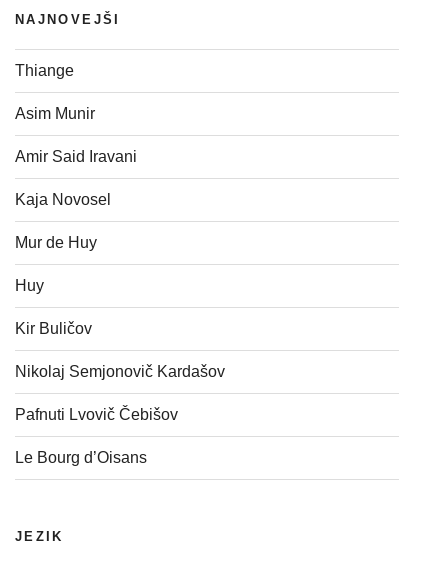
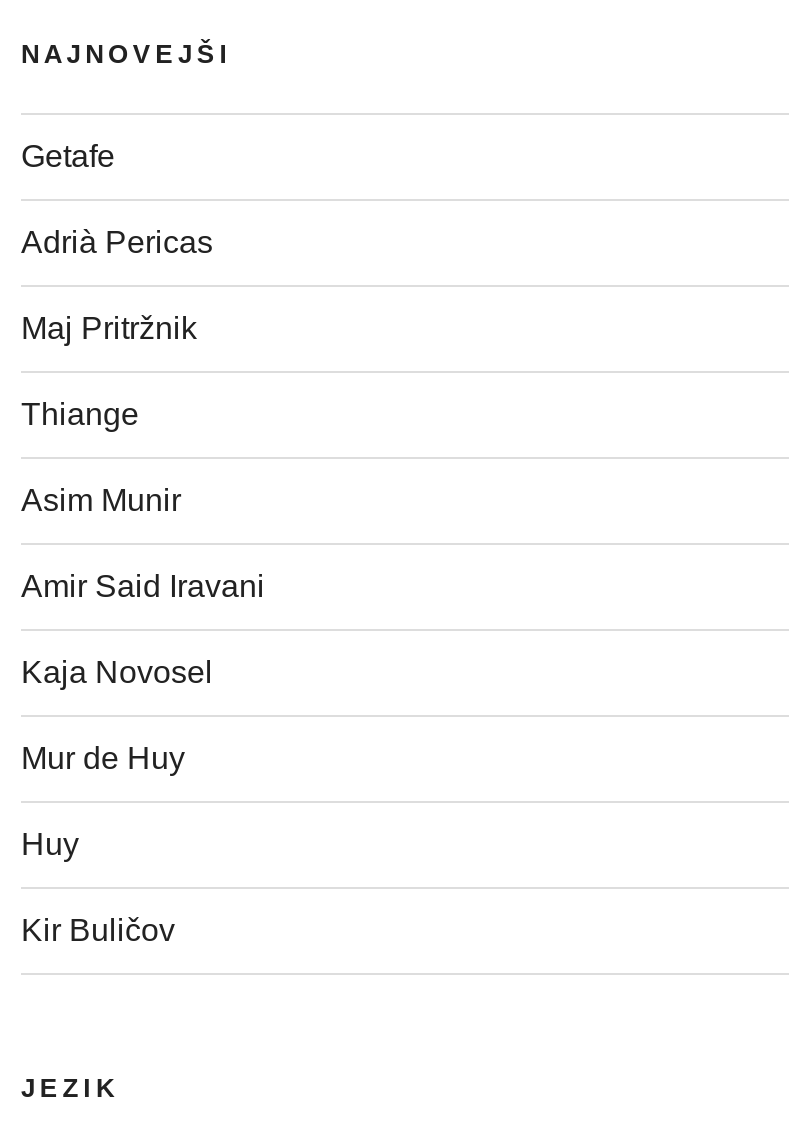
+ Getafe
+ Adrià Pericas
+ Maj Pritržnik

moved down: Thiange | Asim Munir | Amir Said Iravani | Kaja Novosel | Mur de Huy | Huy | Kir Buličov

- Nikolaj Semjonovič Kardašov
- Pafnuti Lvovič Čebišov
- Le Bourg d’Oisans
